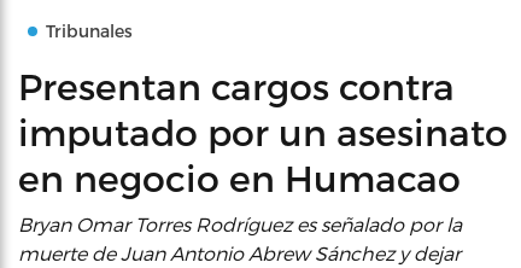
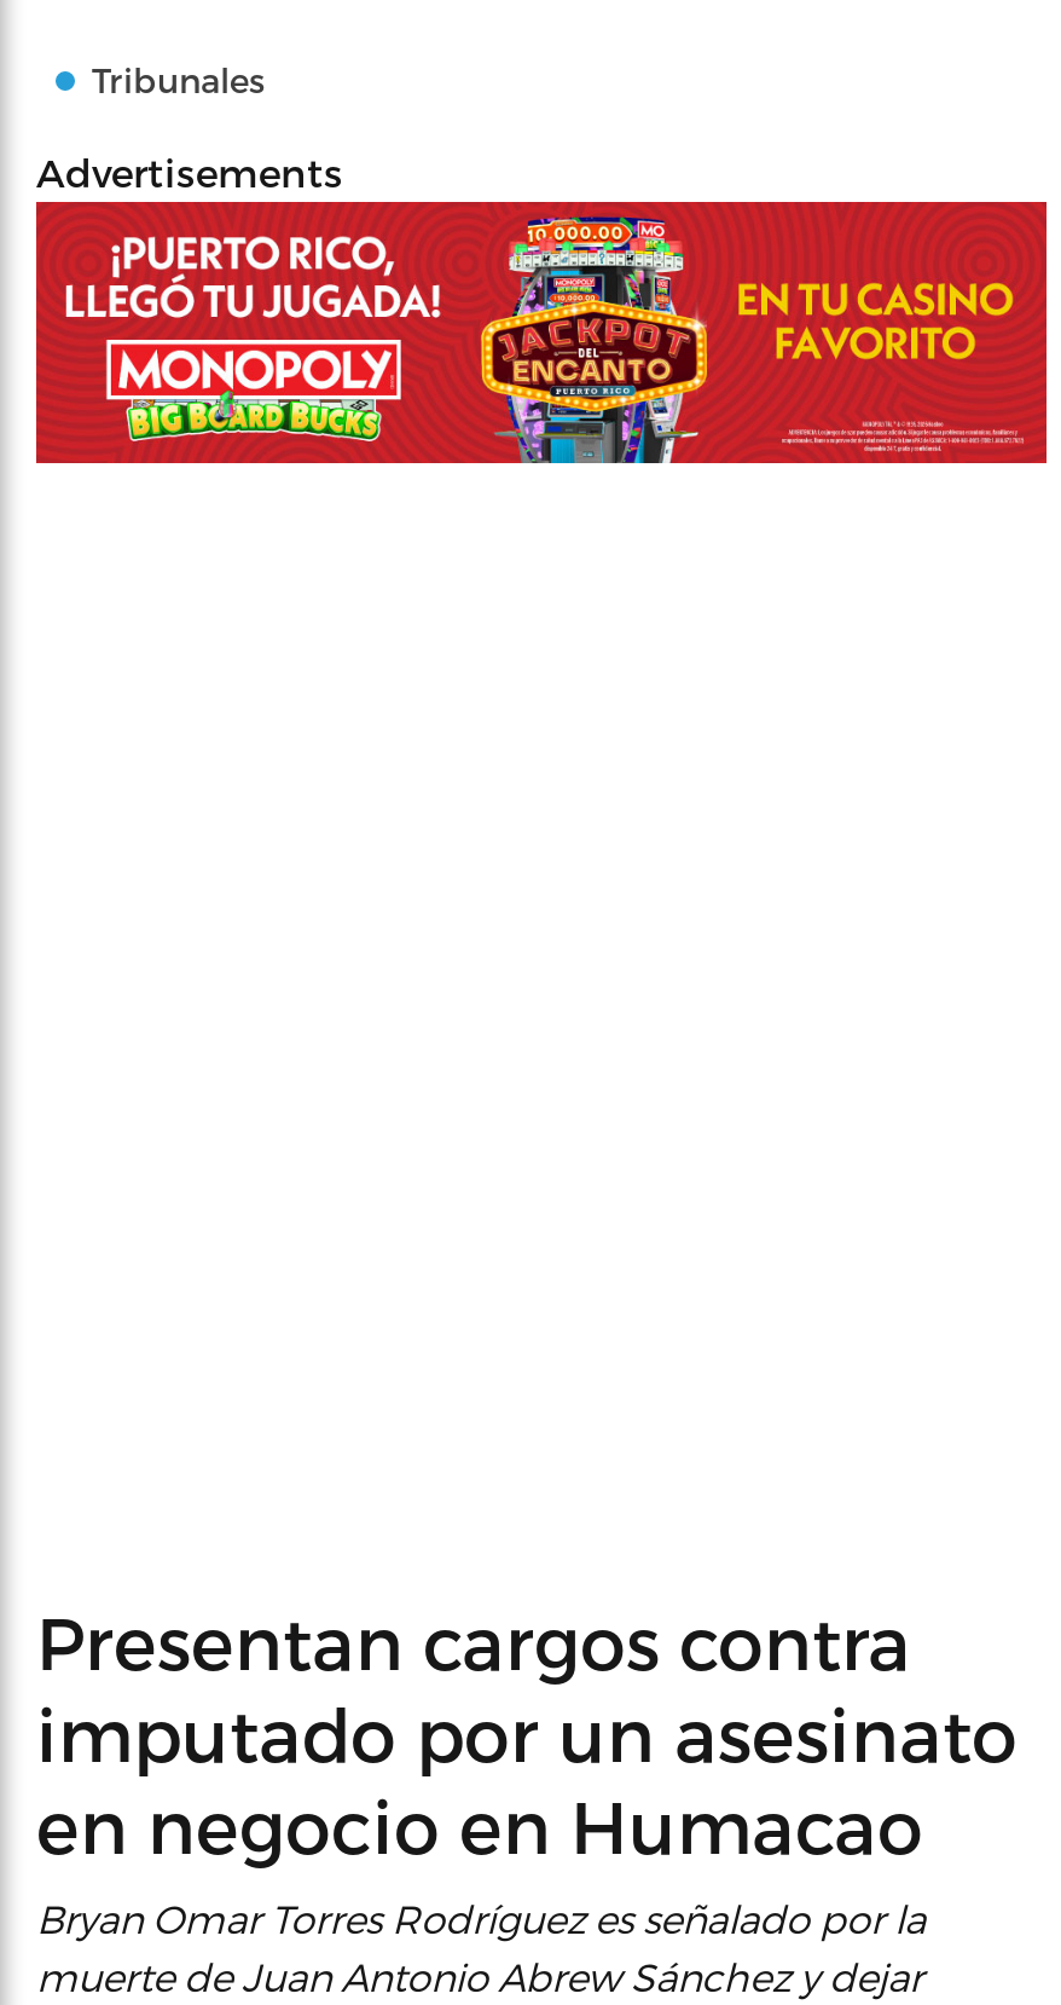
+ [image]

+ Advertisements
